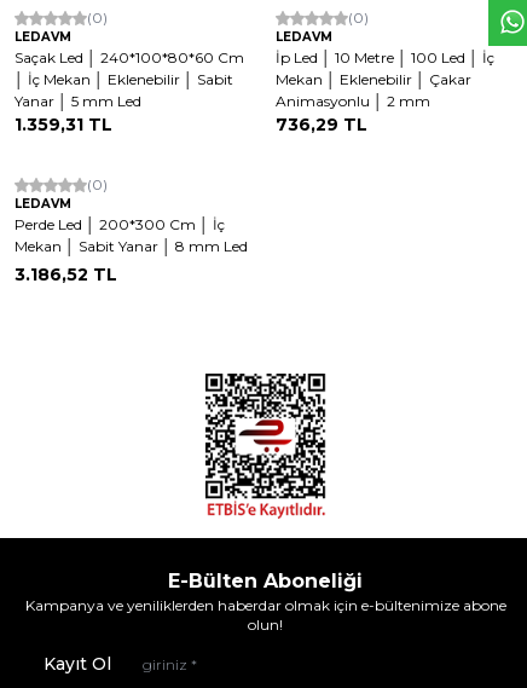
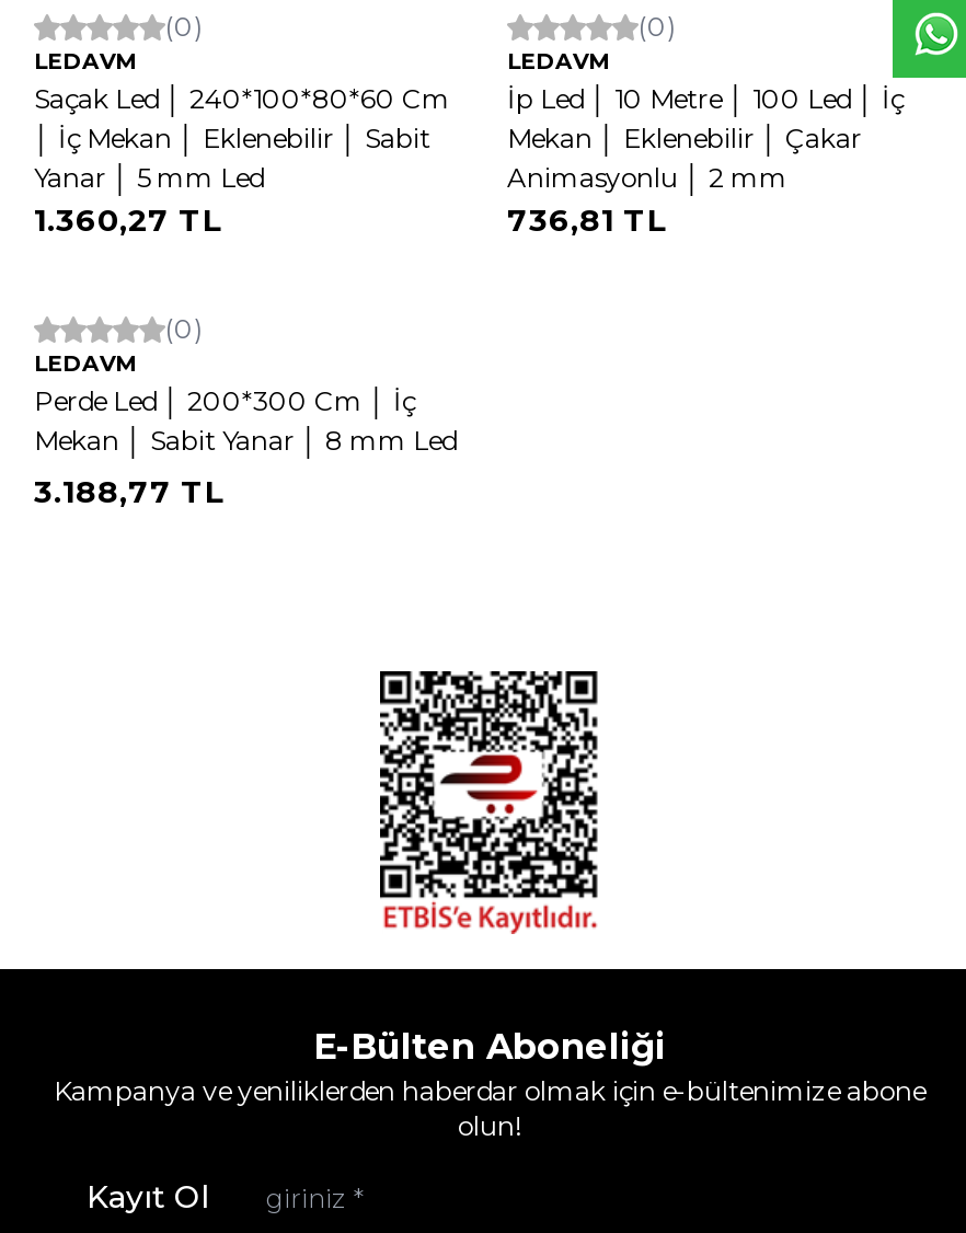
- 1.359,31 TL
+ 1.360,27 TL

- 736,29 TL
+ 736,81 TL

- 3.186,52 TL
+ 3.188,77 TL
